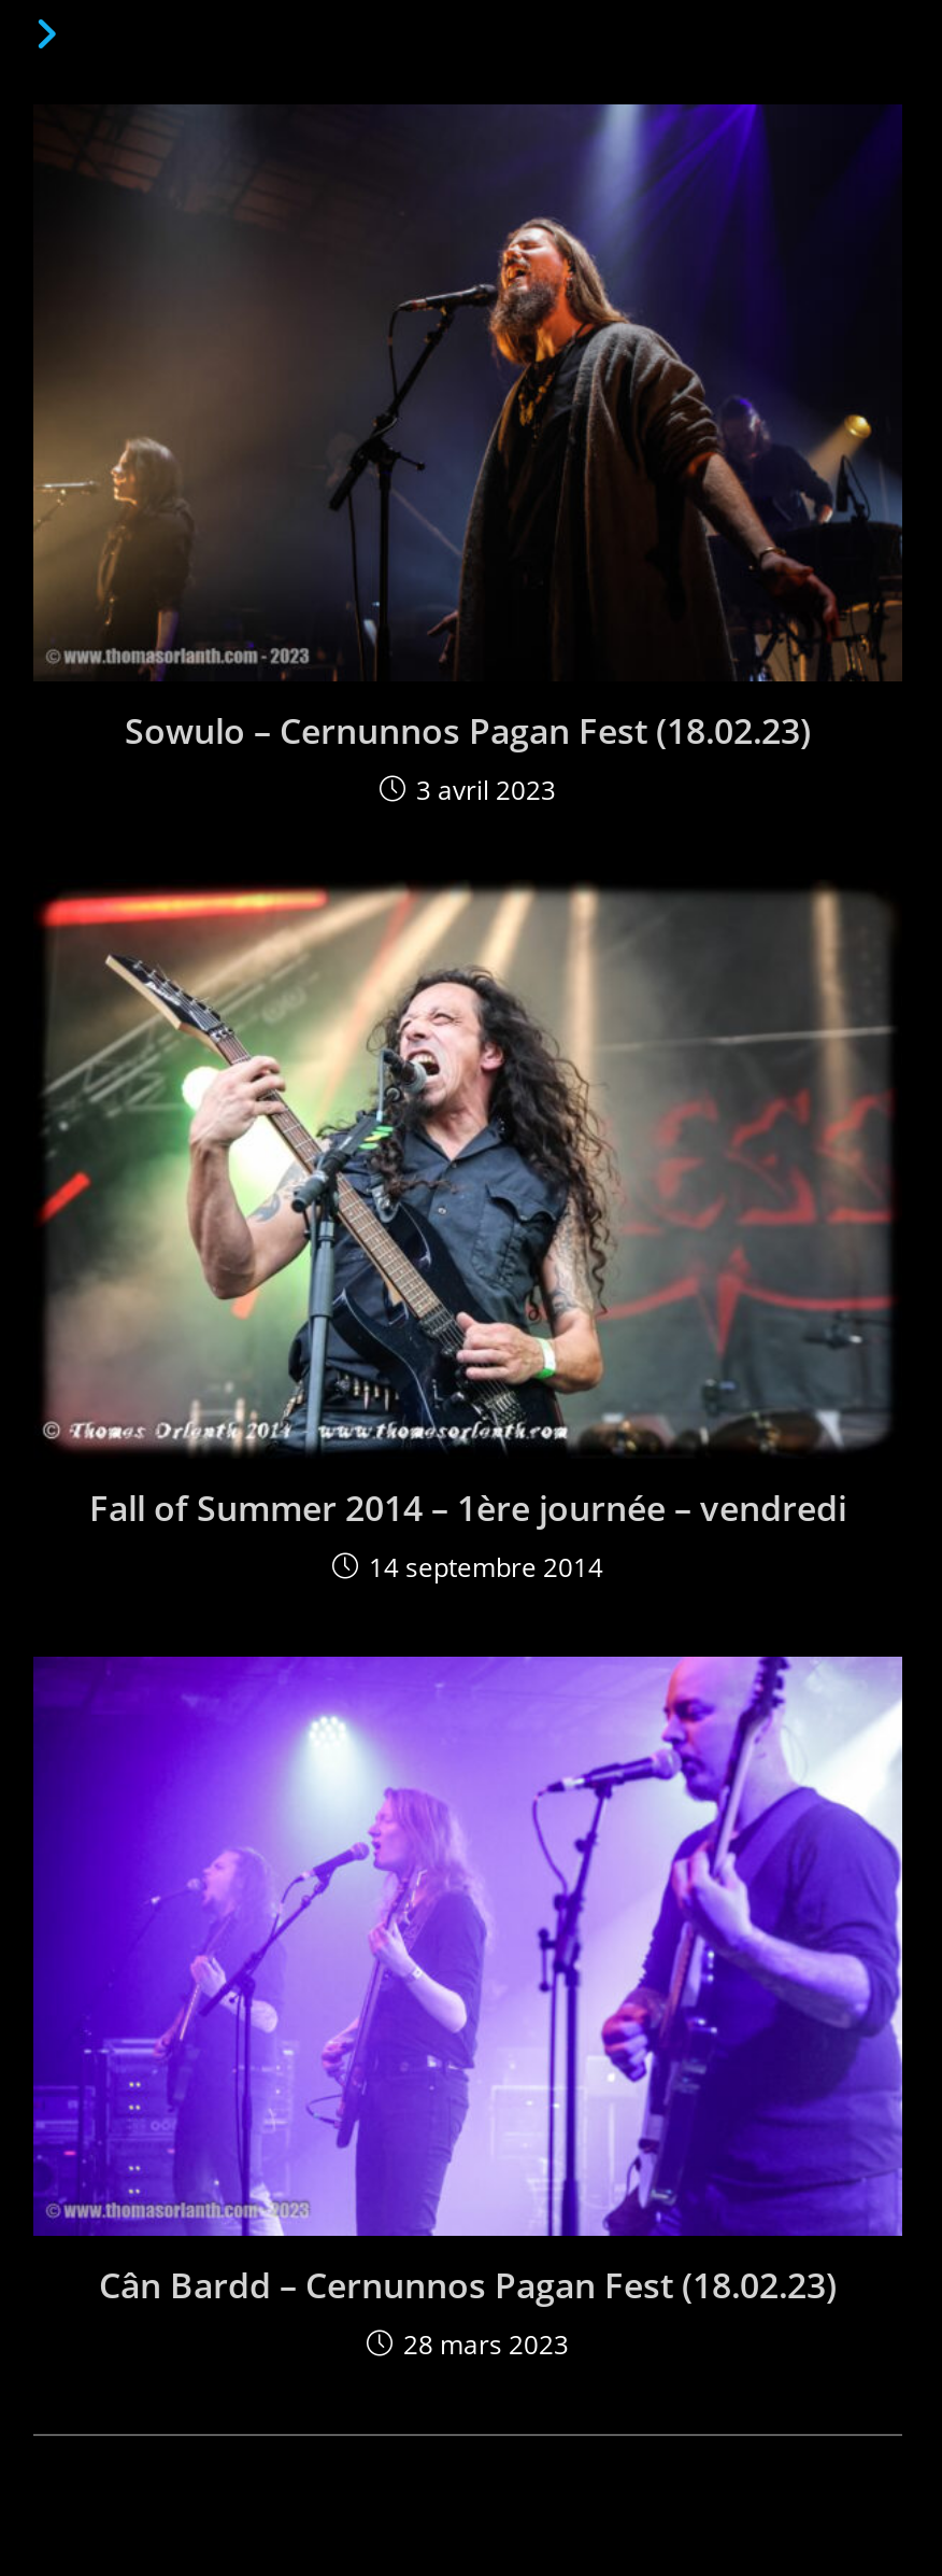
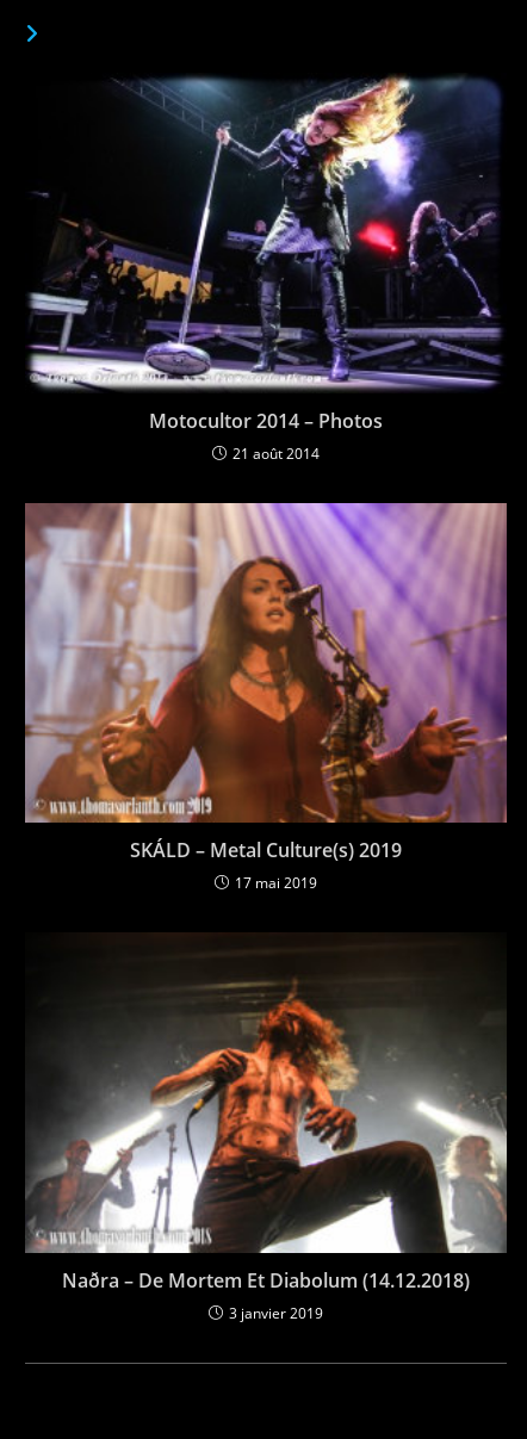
- [image]
- Sowulo – Cernunnos Pagan Fest (18.02.23)
- 3 avril 2023
+ [image]
+ Motocultor 2014 – Photos
+ 21 août 2014

- [image]
- Fall of Summer 2014 – 1ère journée – vendredi
- 14 septembre 2014
+ [image]
+ SKÁLD – Metal Culture(s) 2019
+ 17 mai 2019

- [image]
- Cân Bardd – Cernunnos Pagan Fest (18.02.23)
- 28 mars 2023
+ [image]
+ Naðra – De Mortem Et Diabolum (14.12.2018)
+ 3 janvier 2019
